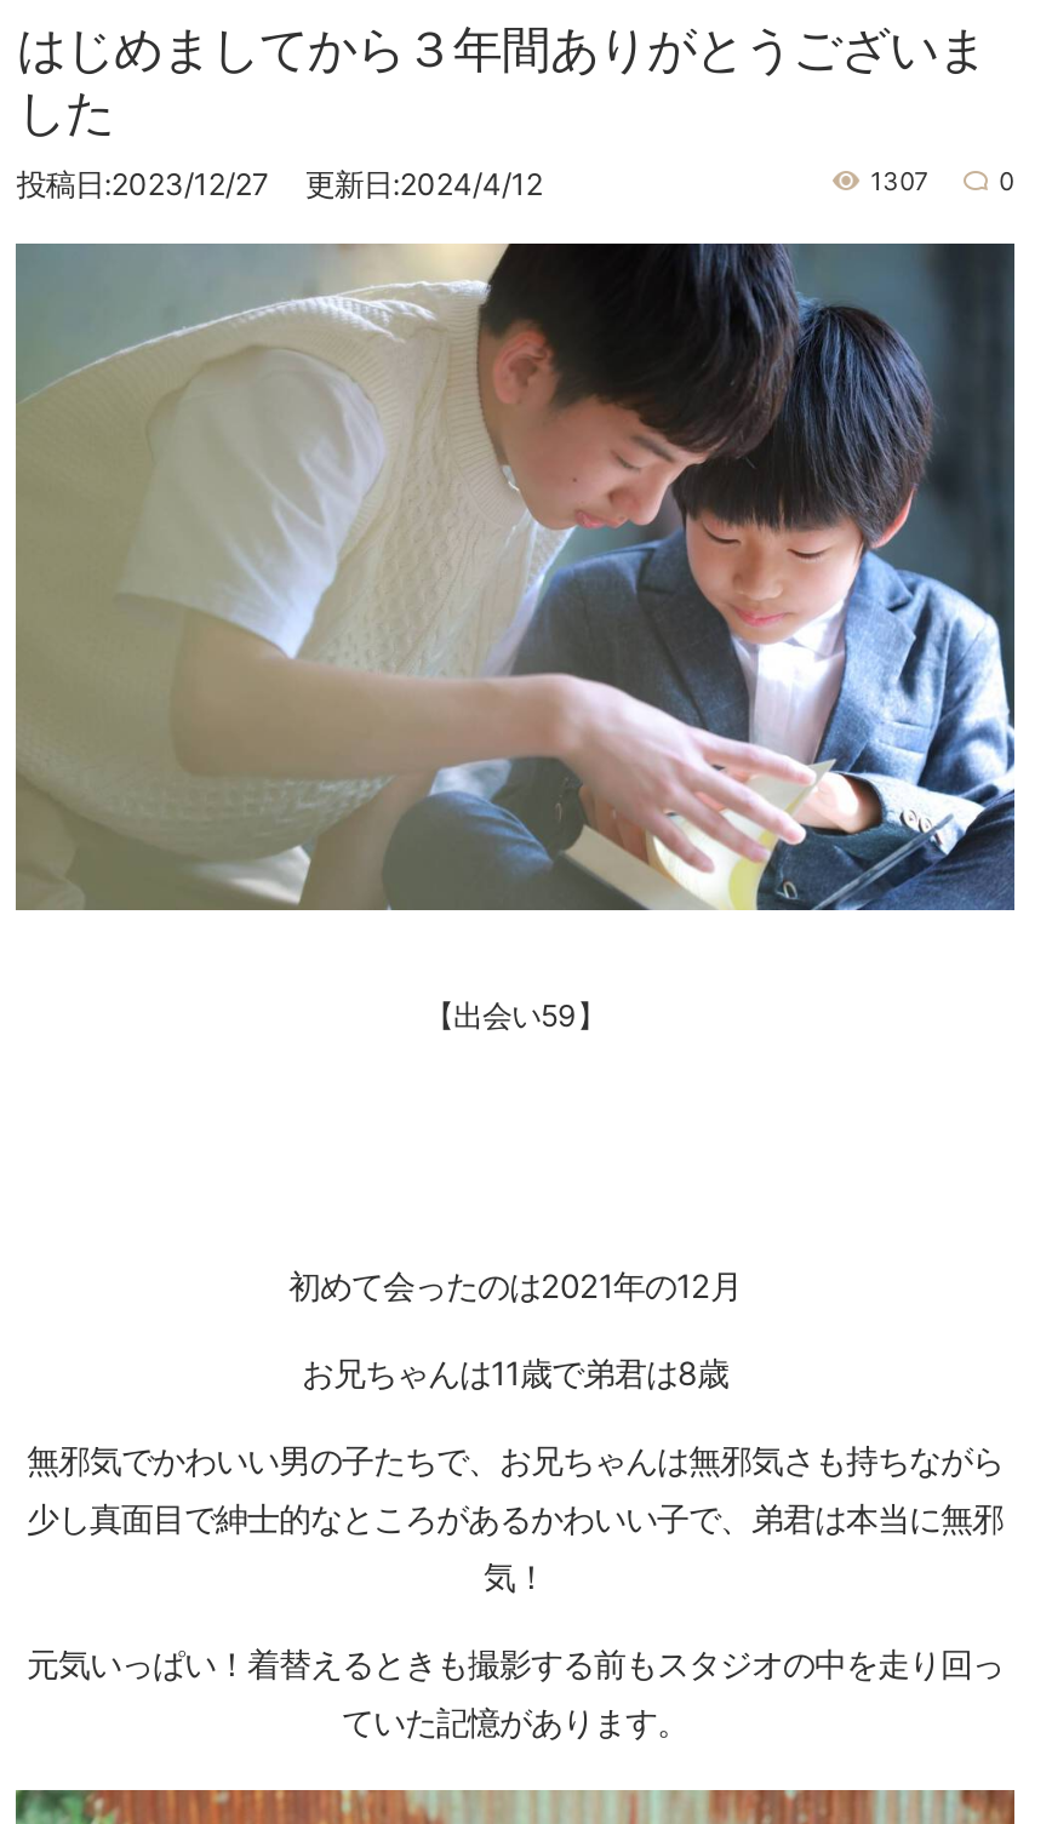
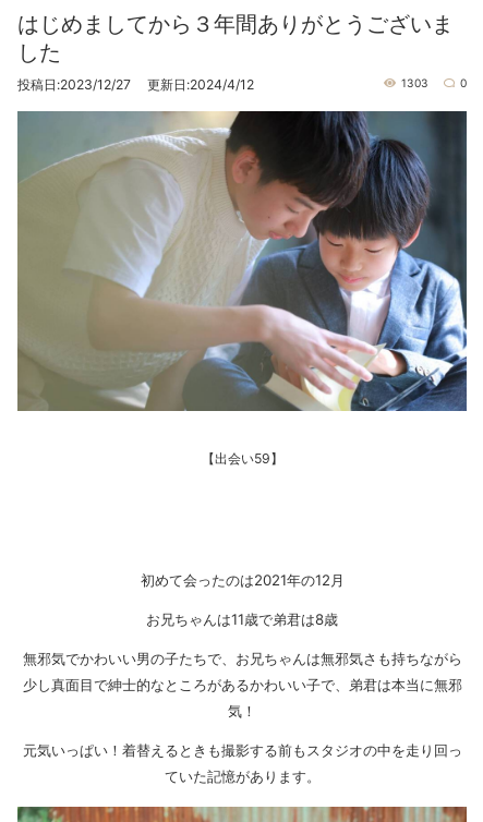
- 1307
+ 1303
